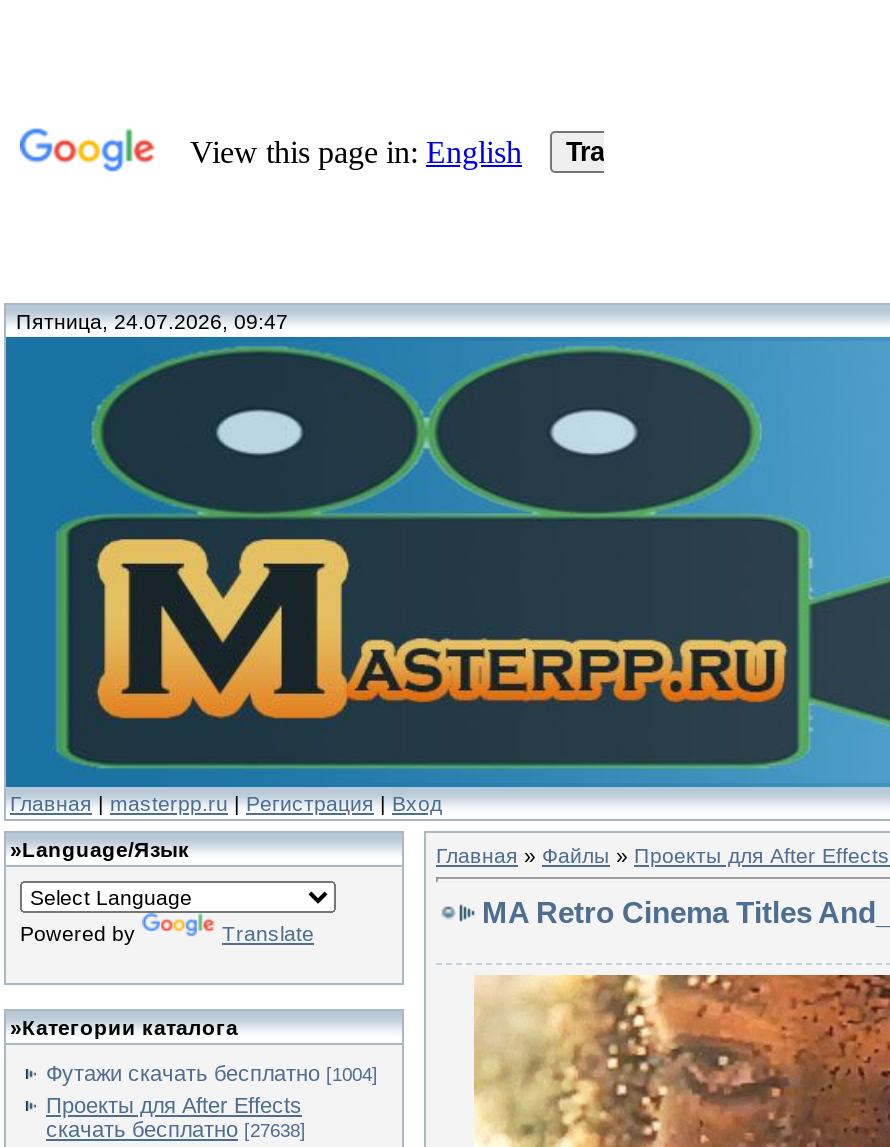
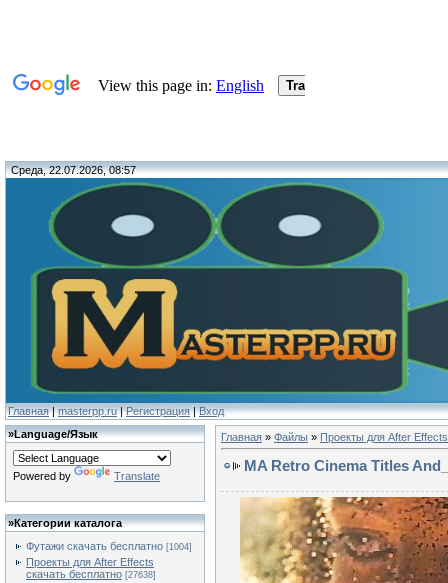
- Пятница, 24.07.2026, 09:47
+ Среда, 22.07.2026, 08:57
